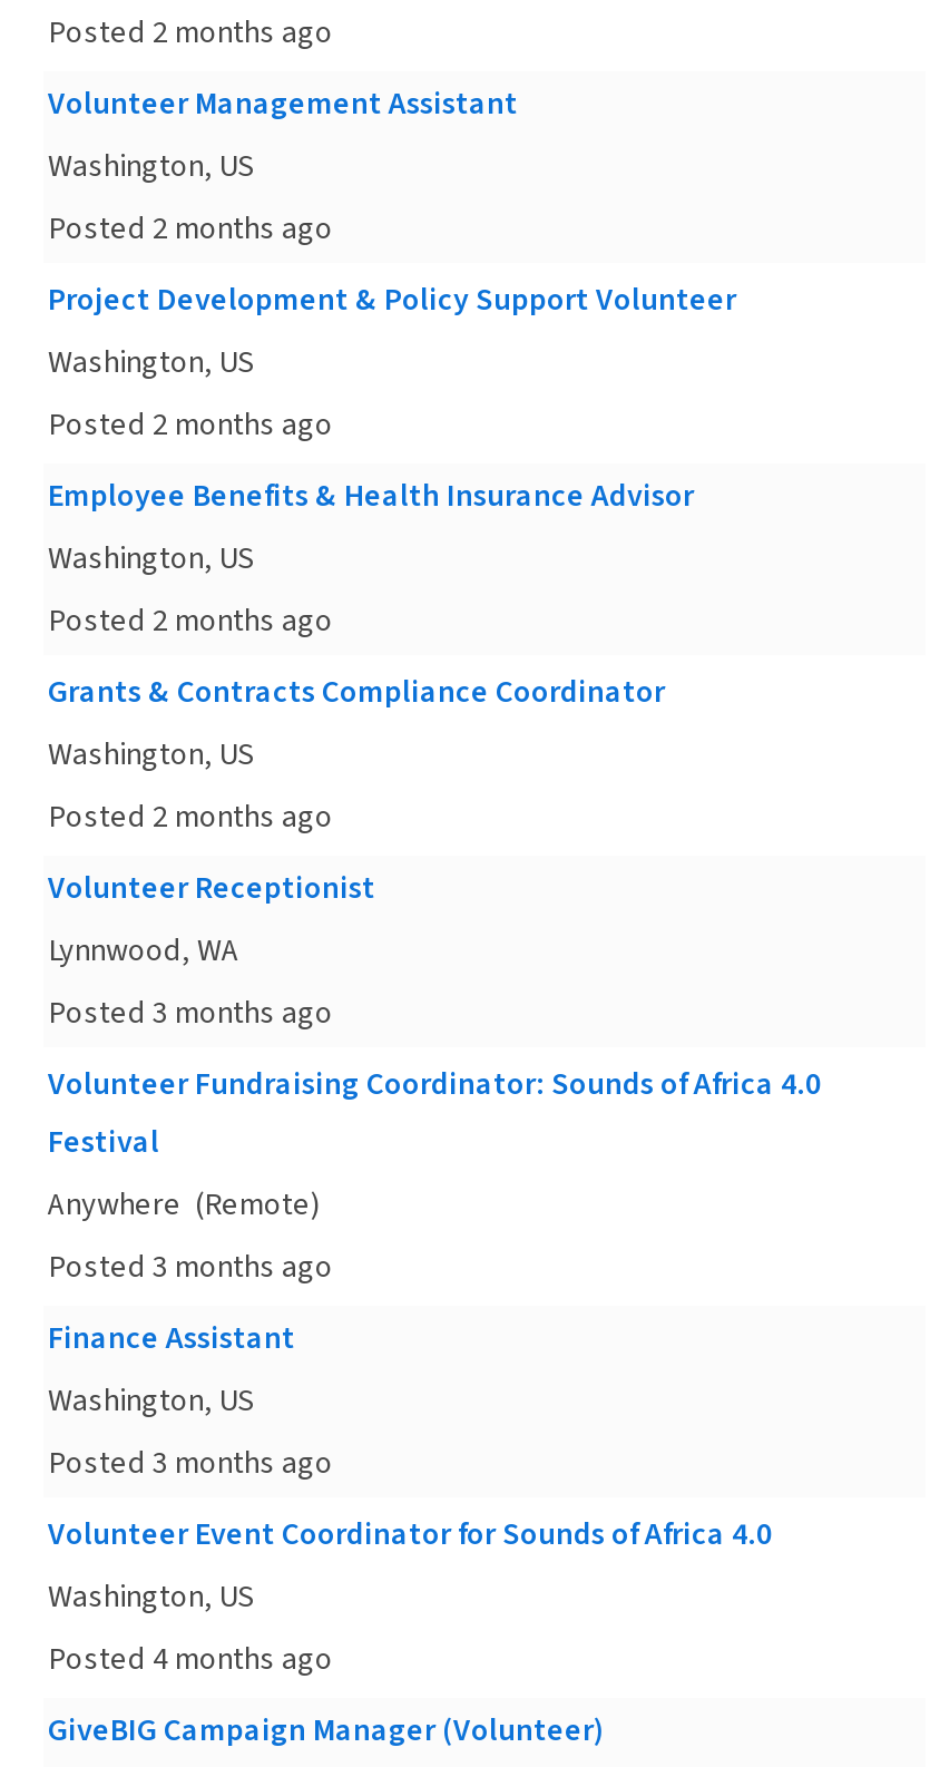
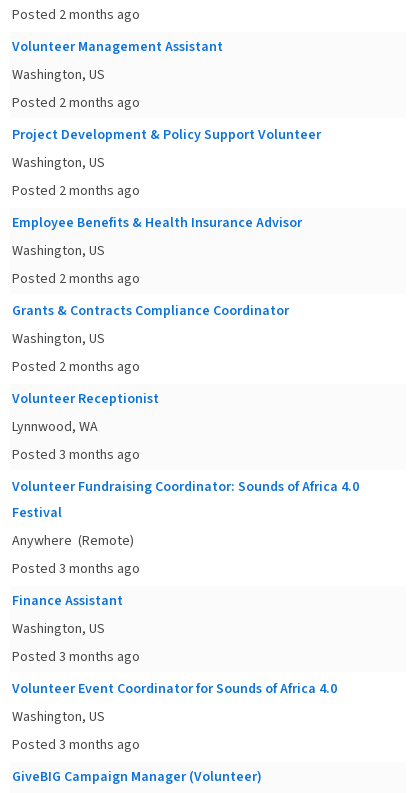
- Posted 4 months ago
+ Posted 3 months ago
